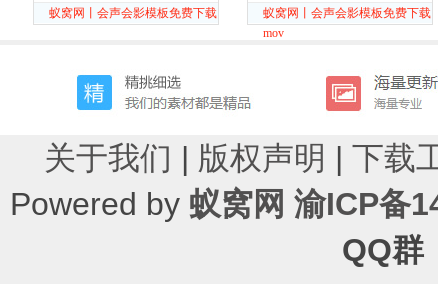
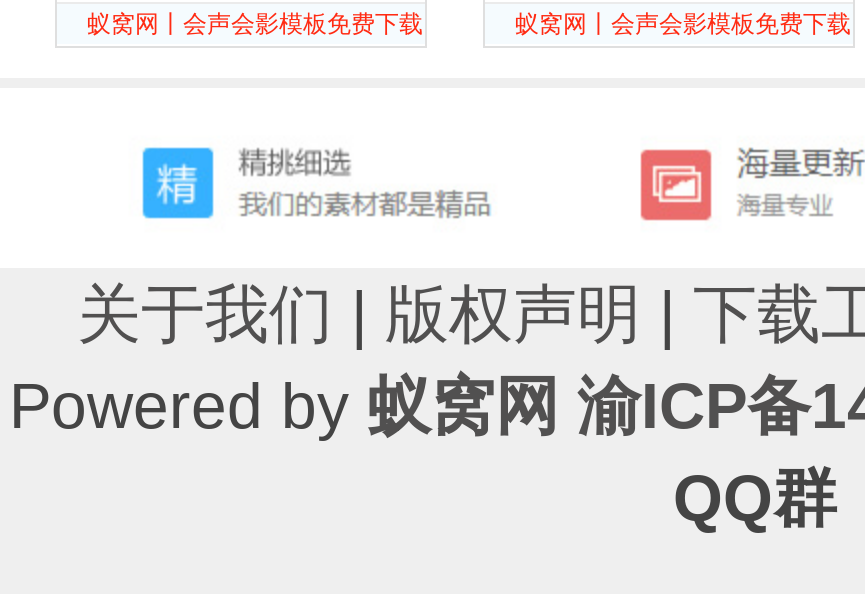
- mov
